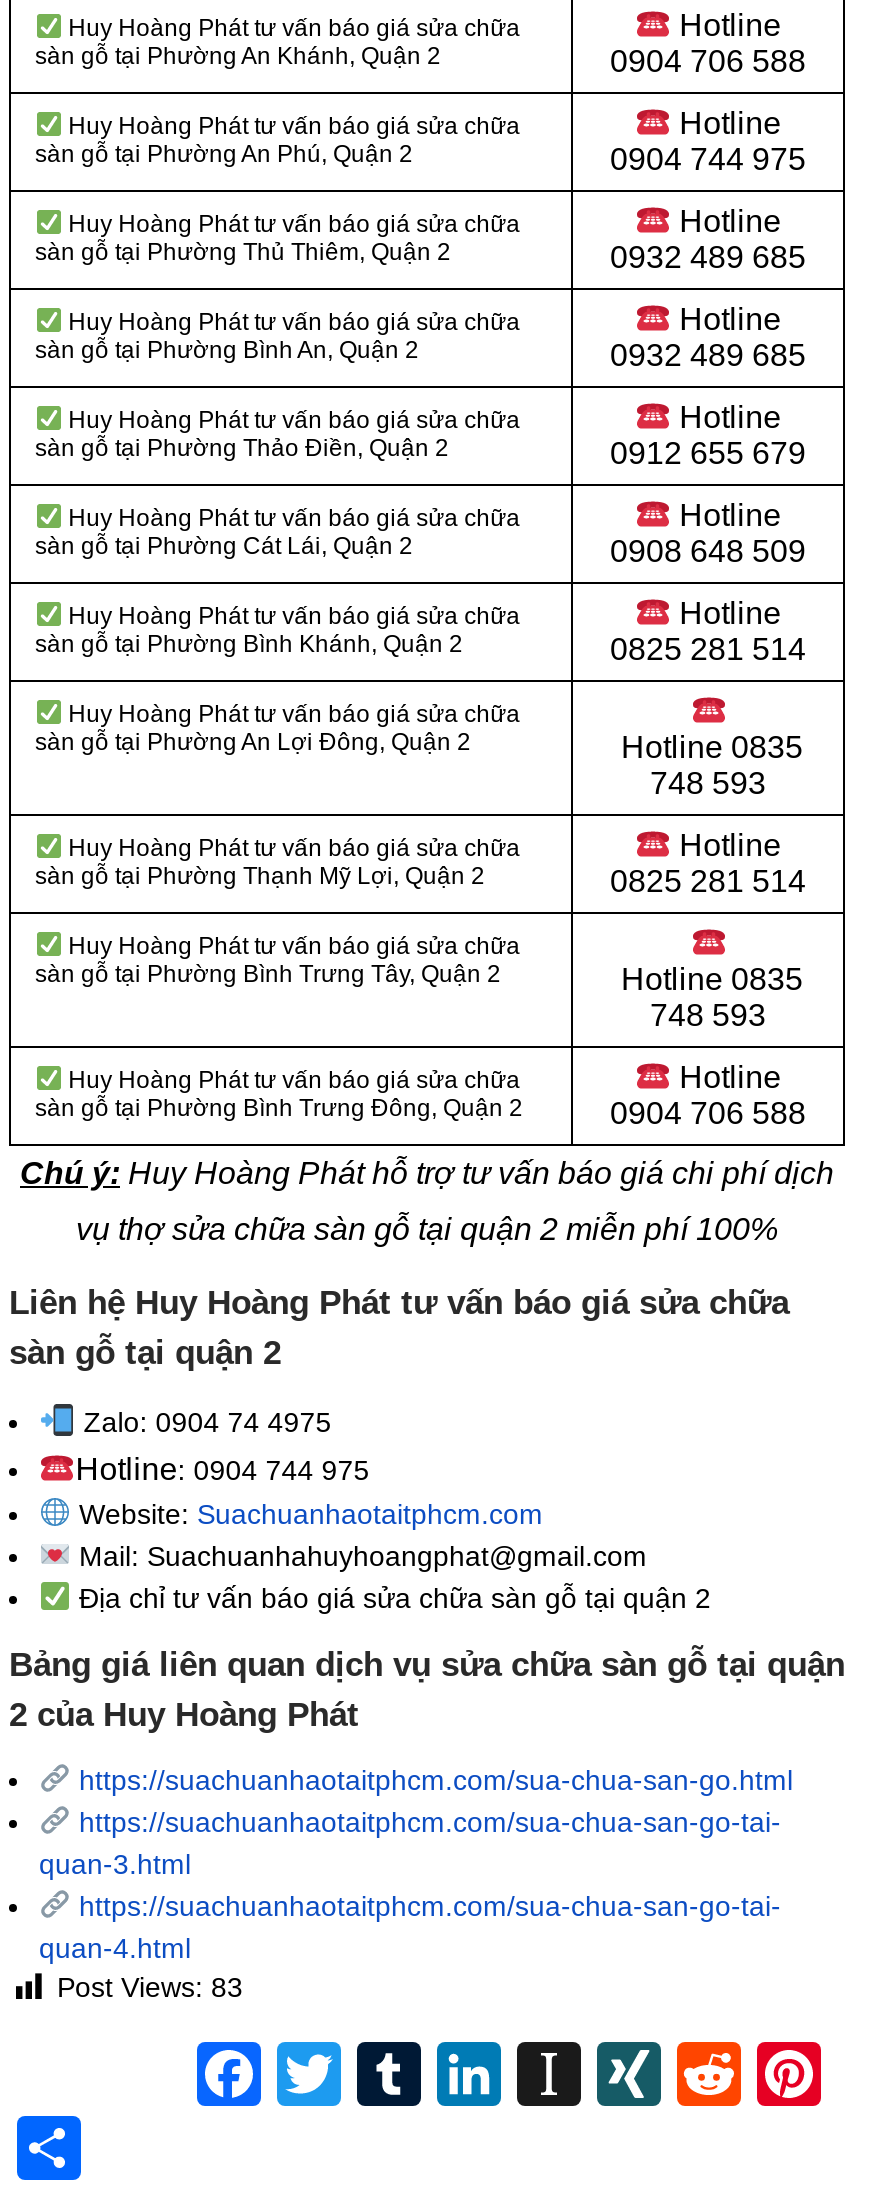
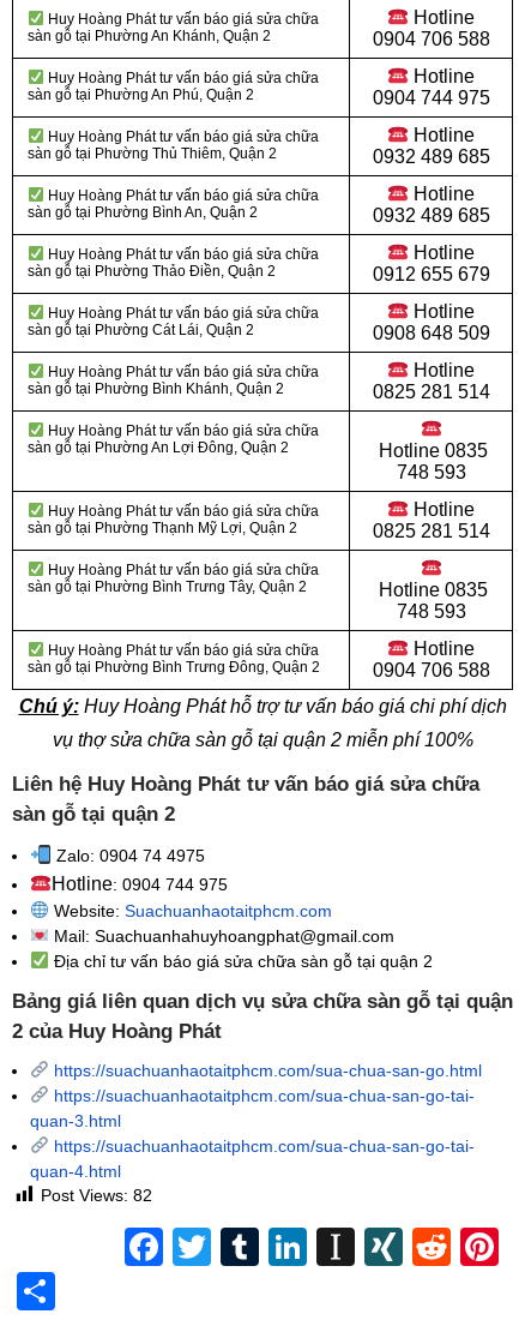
- Post Views: 83
+ Post Views: 82
